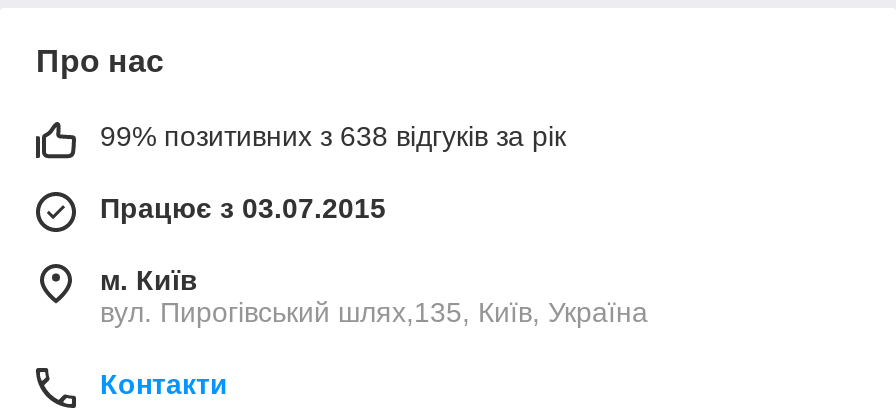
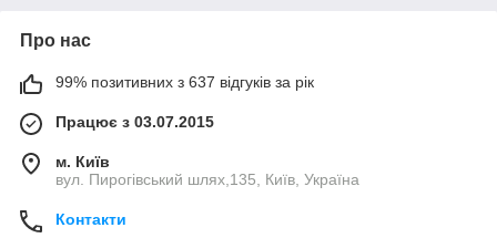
- 99% позитивних з 638 відгуків за рік
+ 99% позитивних з 637 відгуків за рік
